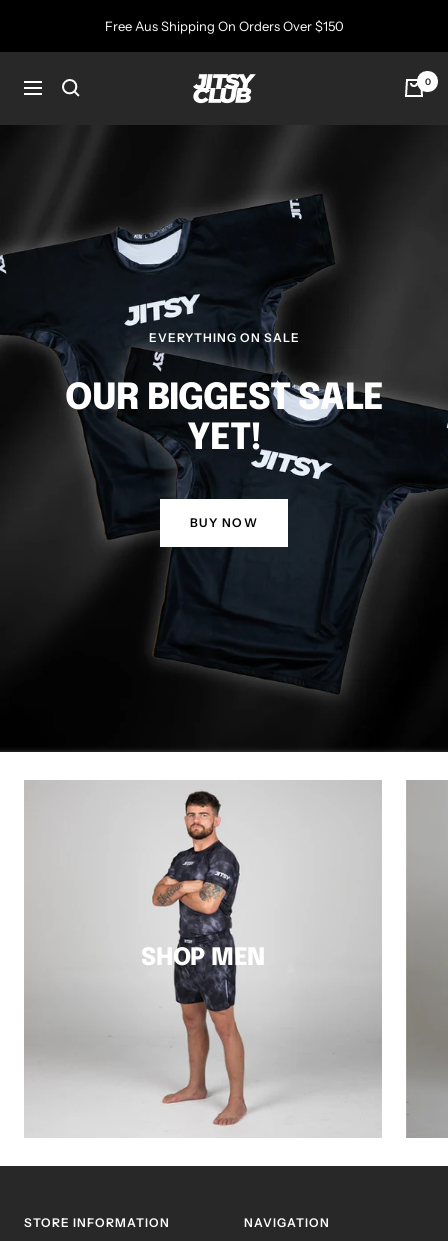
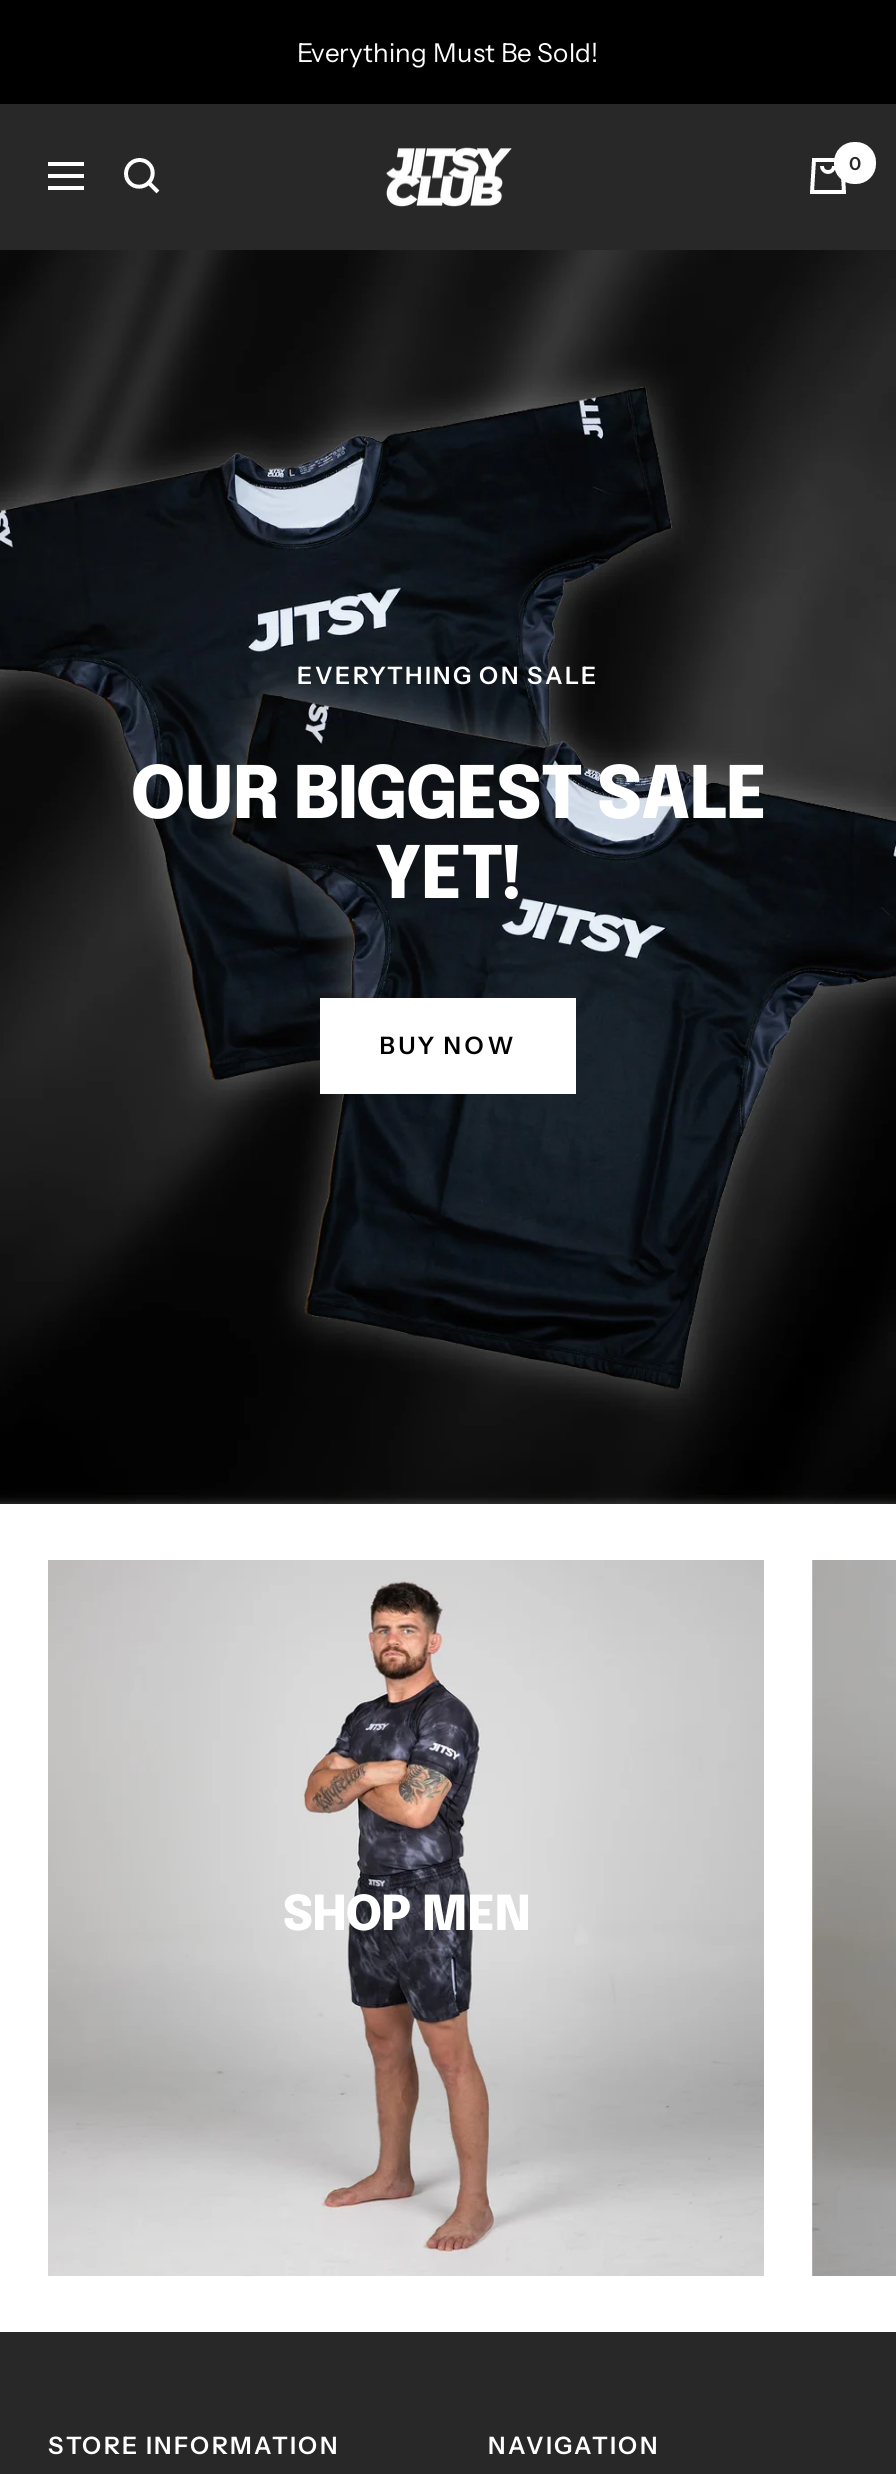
- Free Aus Shipping On Orders Over $150
+ Everything Must Be Sold!
